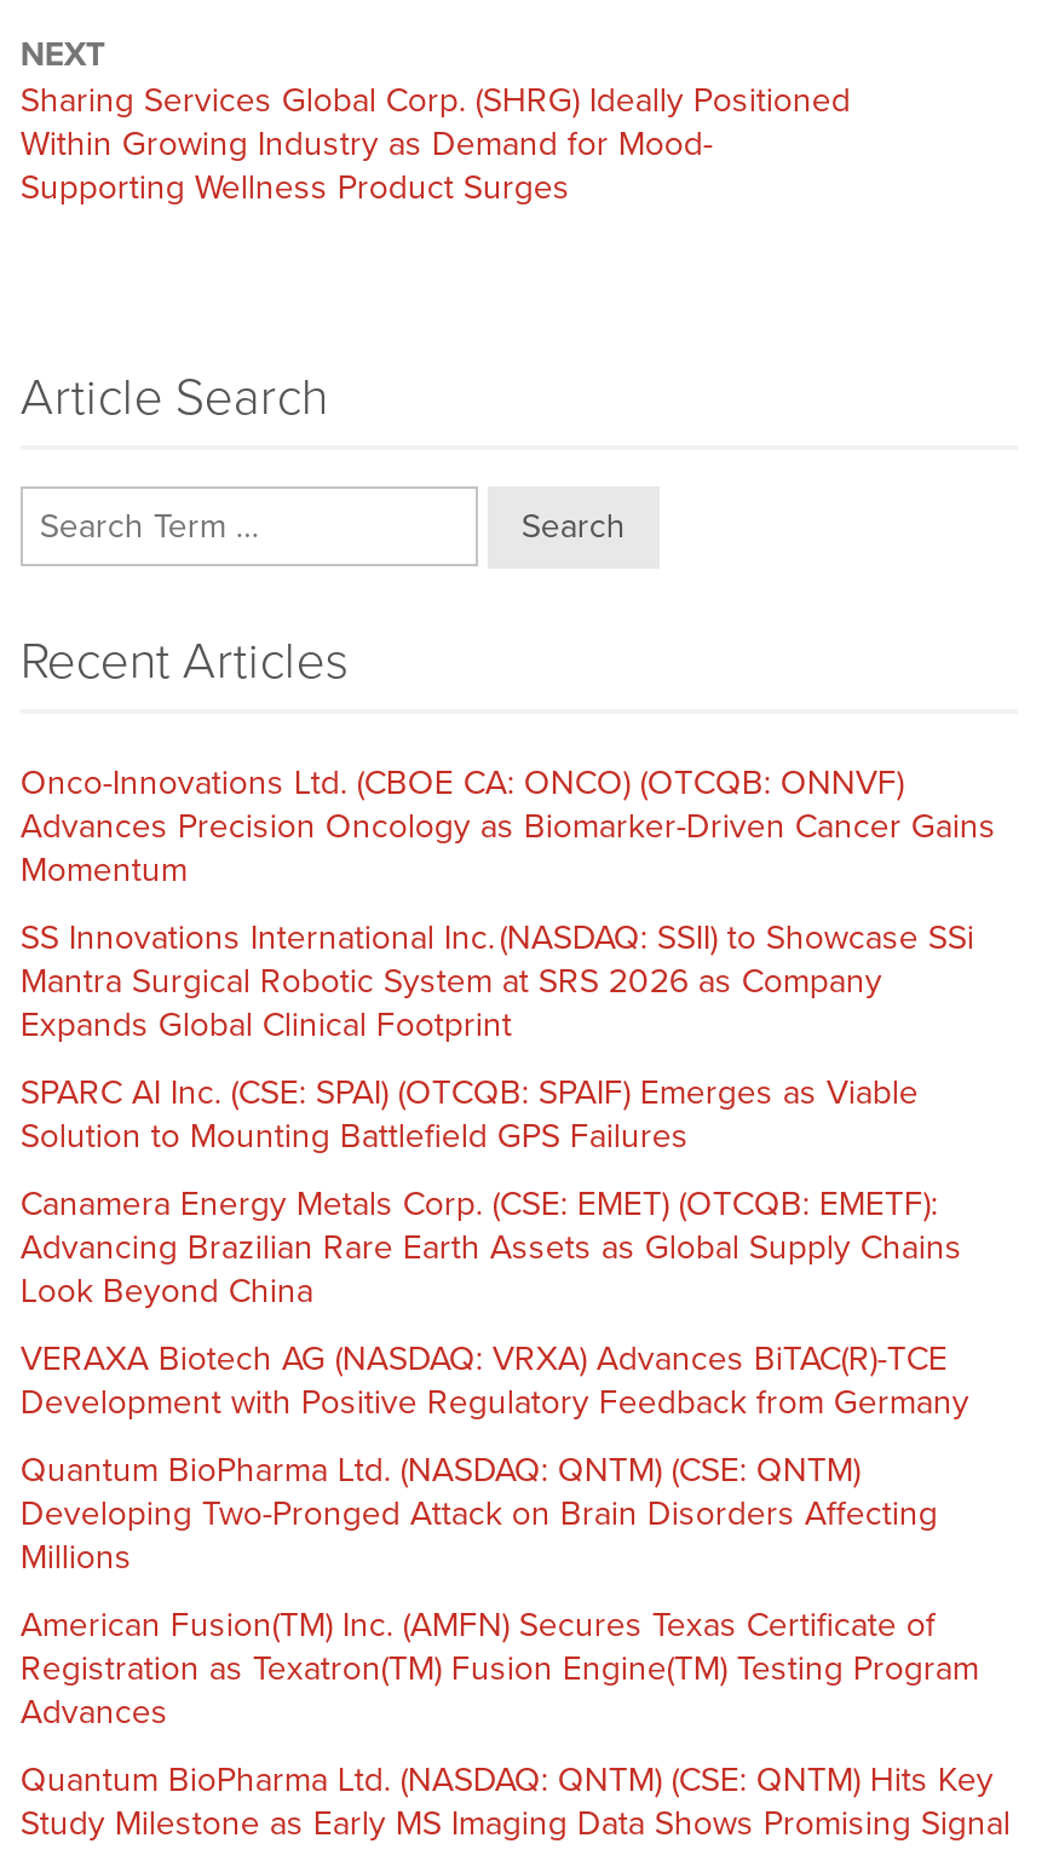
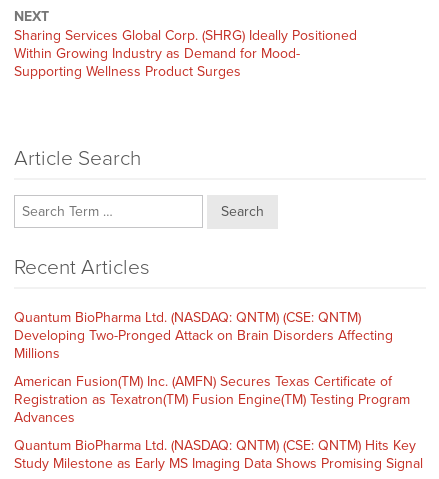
- Onco-Innovations Ltd. (CBOE CA: ONCO) (OTCQB: ONNVF)
- Advances Precision Oncology as Biomarker-Driven Cancer Gains
- Momentum
- SS Innovations International Inc. (NASDAQ: SSII) to Showcase SSi
- Mantra Surgical Robotic System at SRS 2026 as Company
- Expands Global Clinical Footprint
- SPARC AI Inc. (CSE: SPAI) (OTCQB: SPAIF) Emerges as Viable
- Solution to Mounting Battlefield GPS Failures
- Canamera Energy Metals Corp. (CSE: EMET) (OTCQB: EMETF):
- Advancing Brazilian Rare Earth Assets as Global Supply Chains
- Look Beyond China
- VERAXA Biotech AG (NASDAQ: VRXA) Advances BiTAC(R)-TCE
- Development with Positive Regulatory Feedback from Germany
